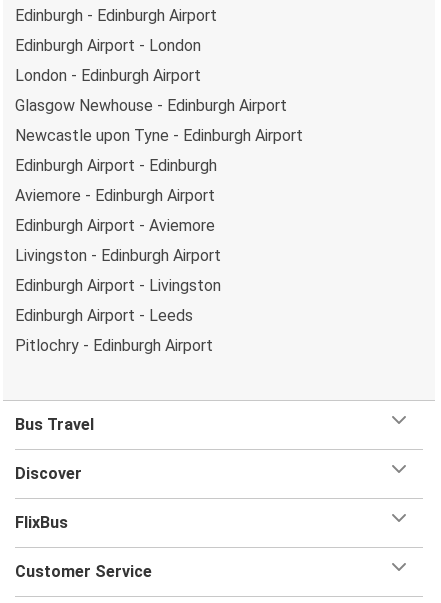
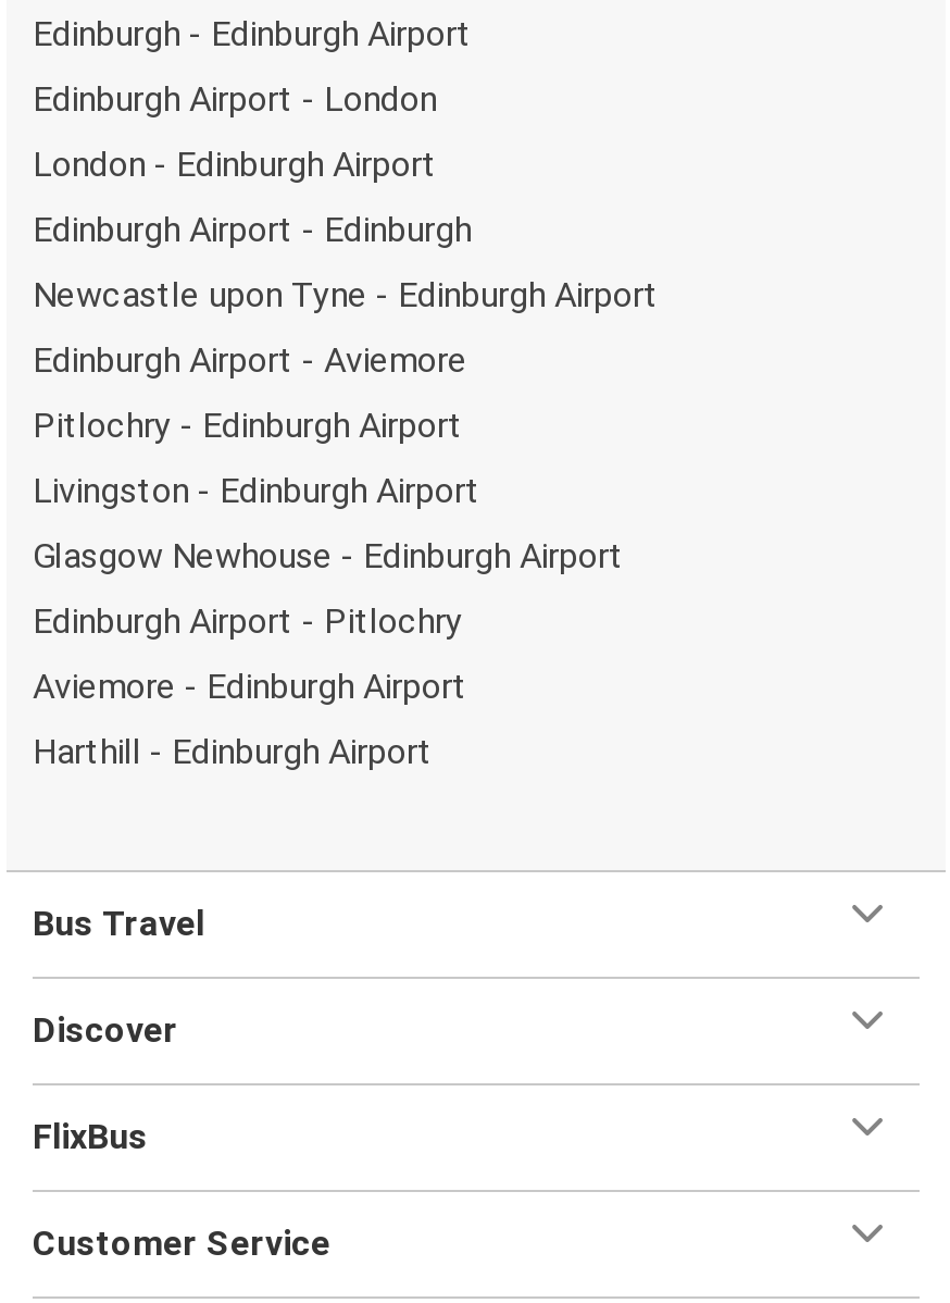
moved down: Glasgow Newhouse - Edinburgh Airport

+ Edinburgh Airport - Pitlochry

moved up: Newcastle upon Tyne - Edinburgh Airport | Edinburgh Airport - Edinburgh

moved down: Aviemore - Edinburgh Airport

moved up: Edinburgh Airport - Aviemore | Livingston - Edinburgh Airport

- Edinburgh Airport - Livingston
- Edinburgh Airport - Leeds
+ Harthill - Edinburgh Airport

moved up: Pitlochry - Edinburgh Airport
